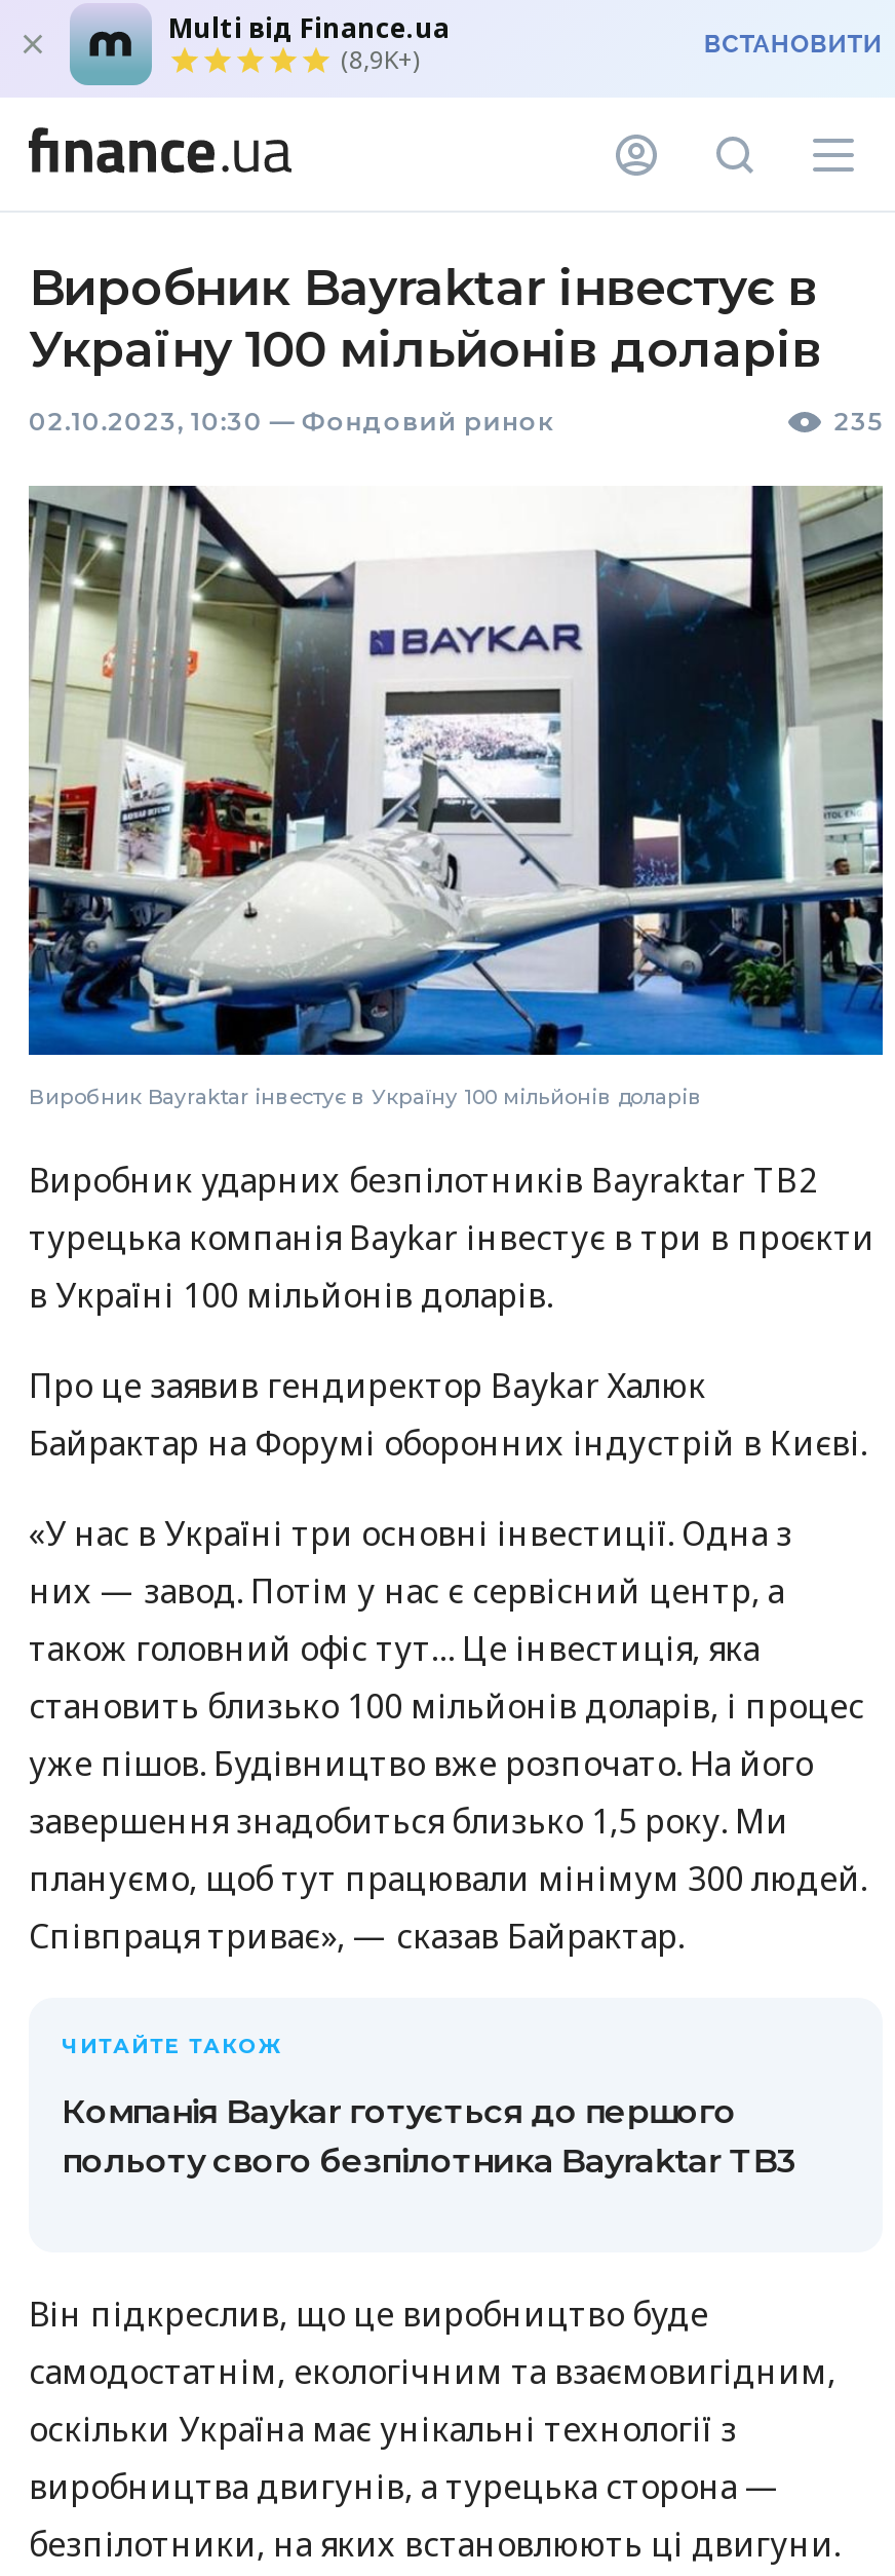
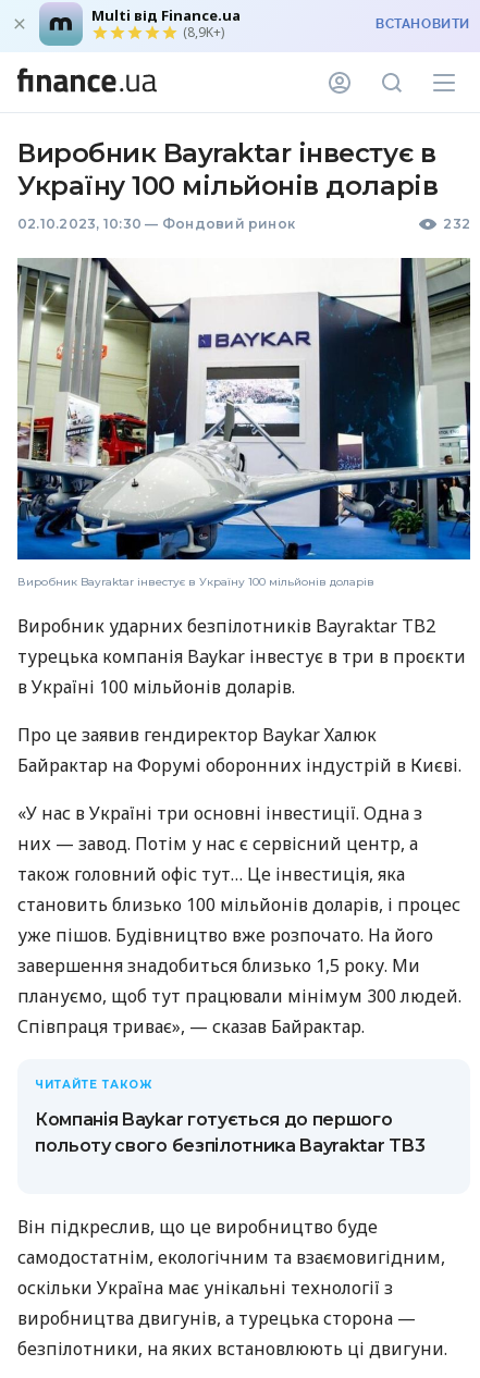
- 235
+ 232
